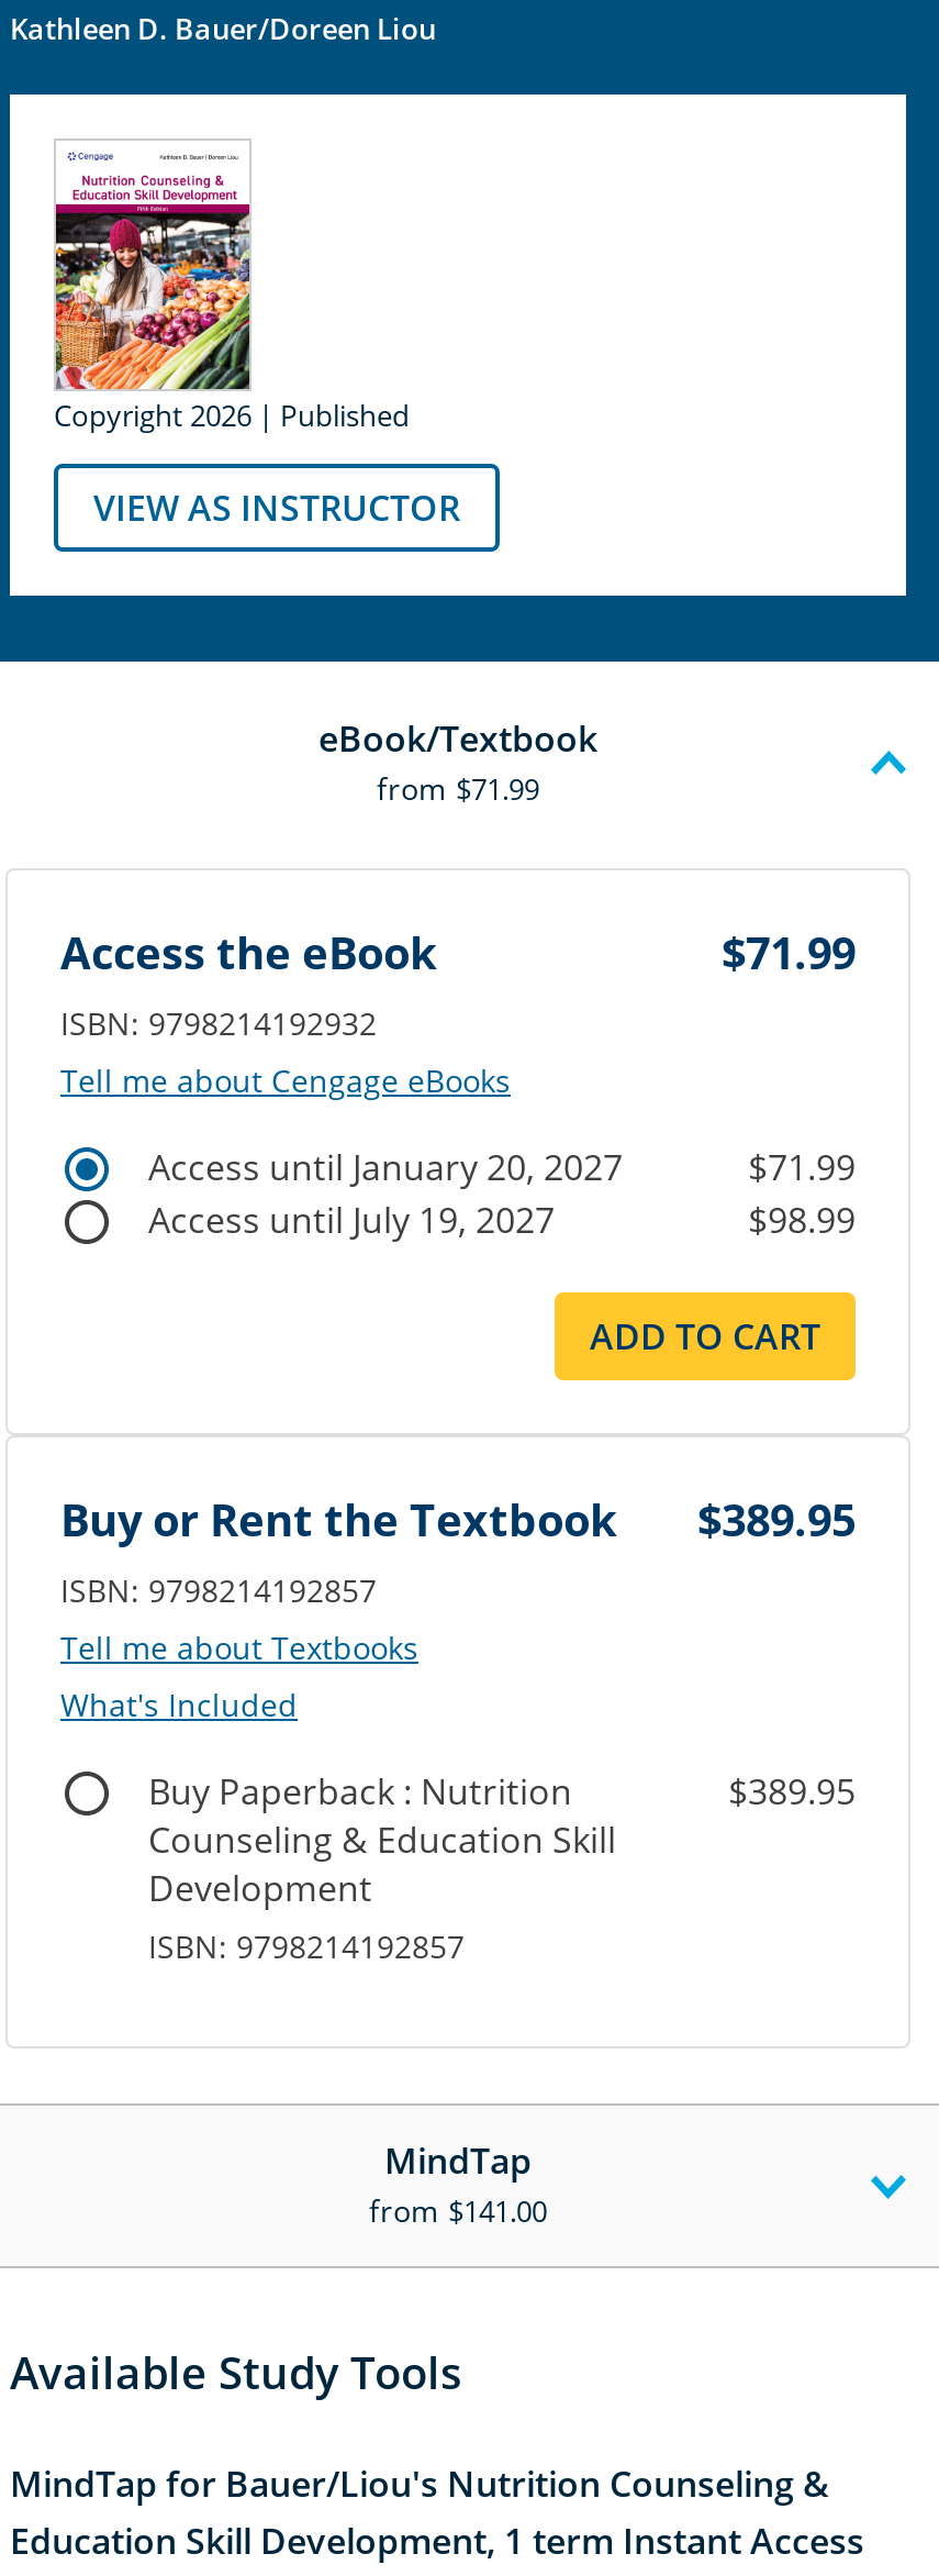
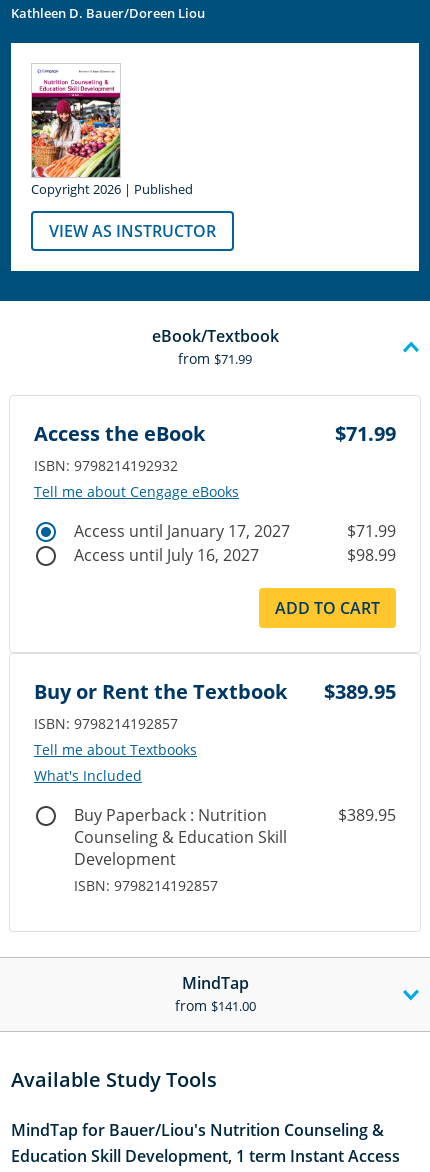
- Access until January 20, 2027
+ Access until January 17, 2027

- Access until July 19, 2027
+ Access until July 16, 2027
